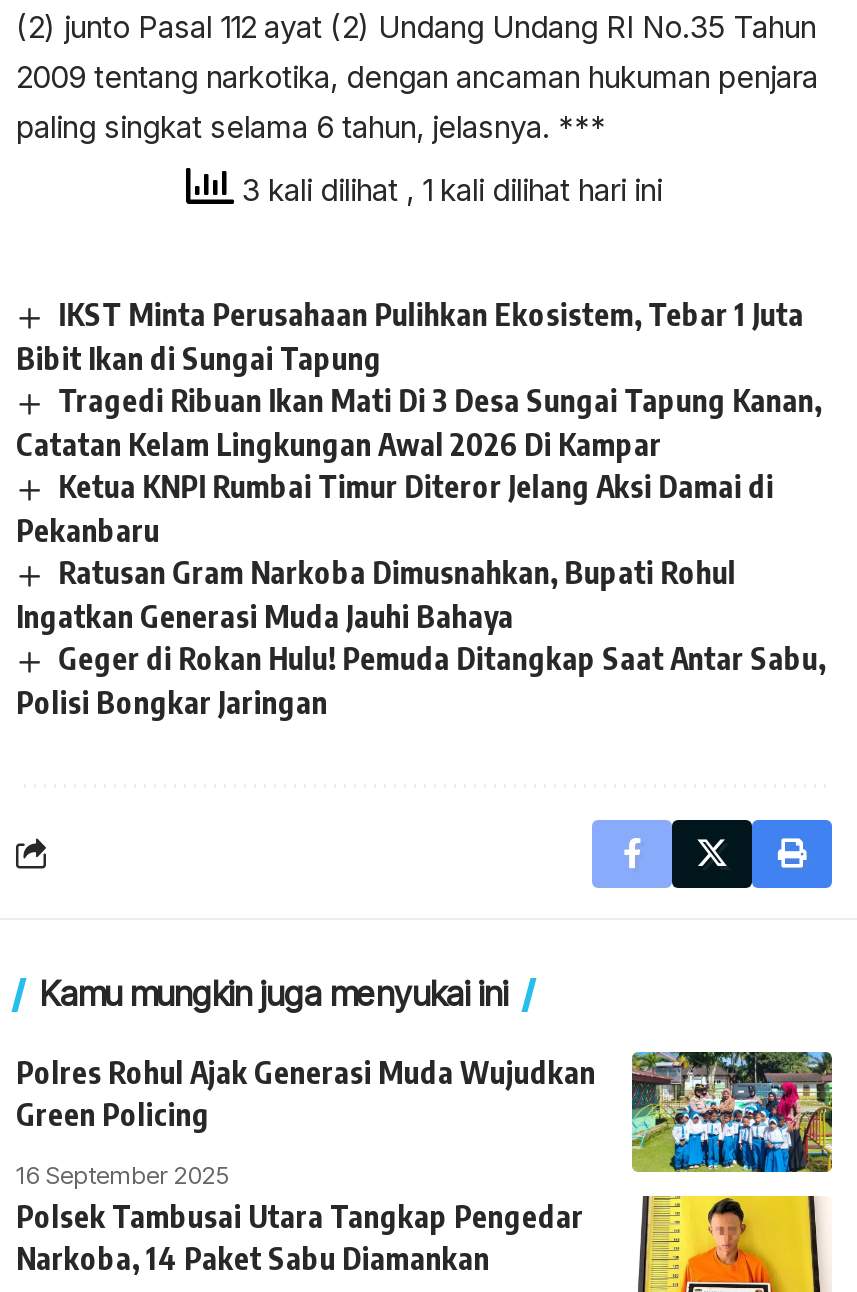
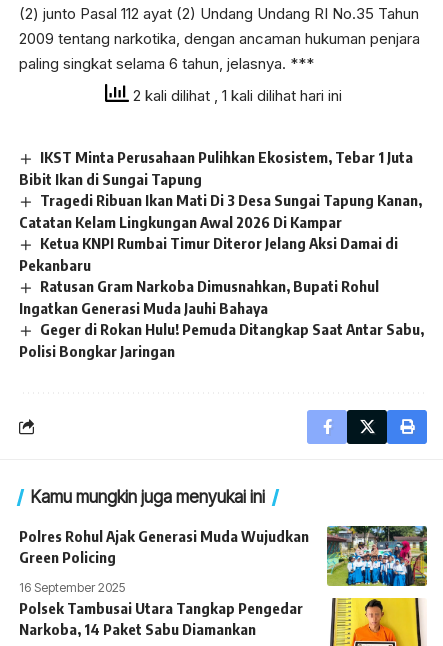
- 3 kali dilihat, 1 kali dilihat hari ini
+ 2 kali dilihat, 1 kali dilihat hari ini
